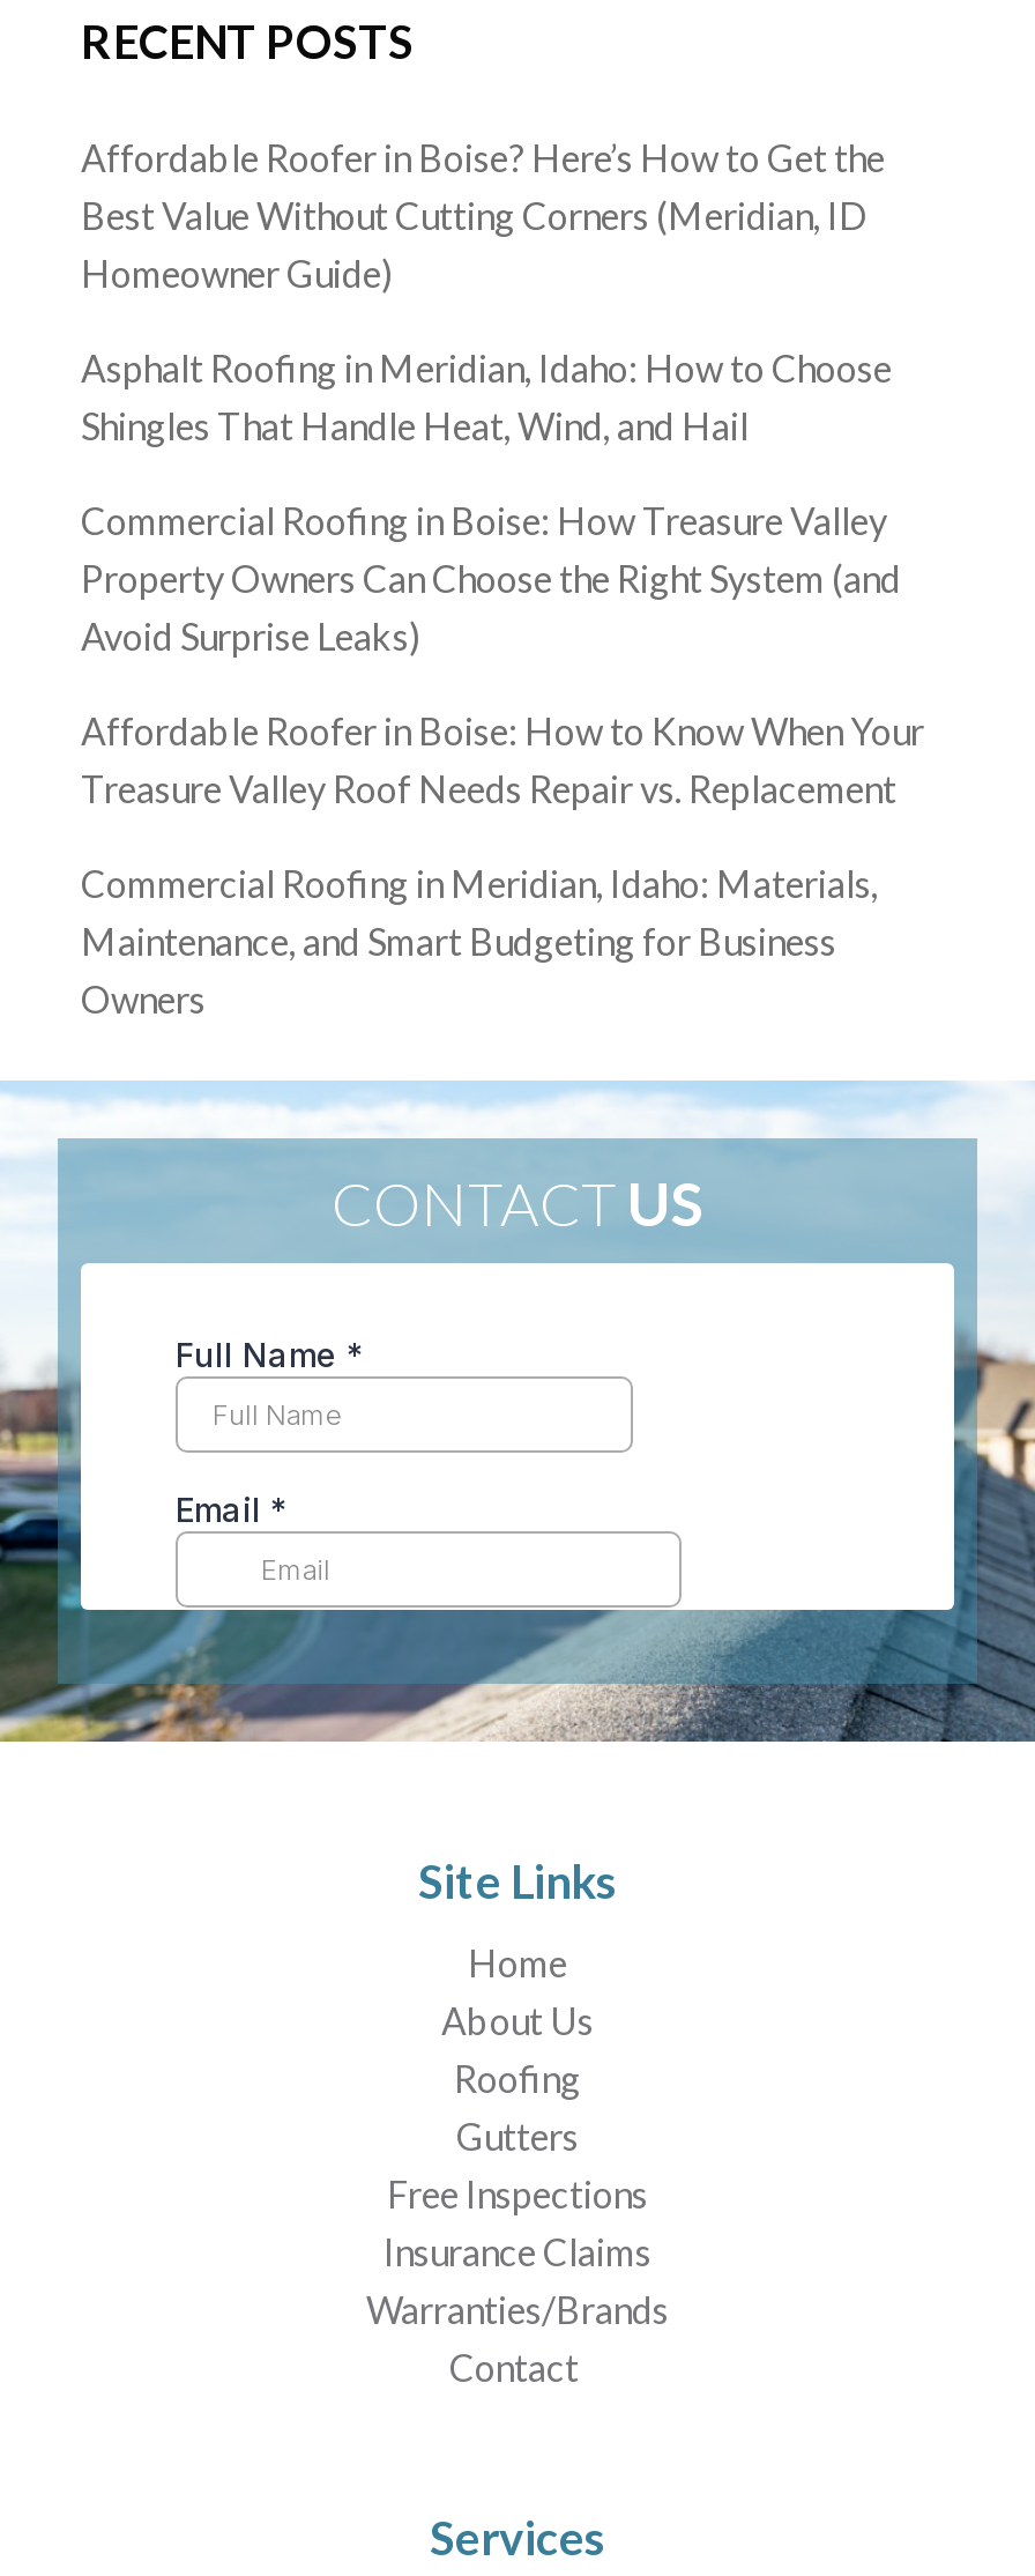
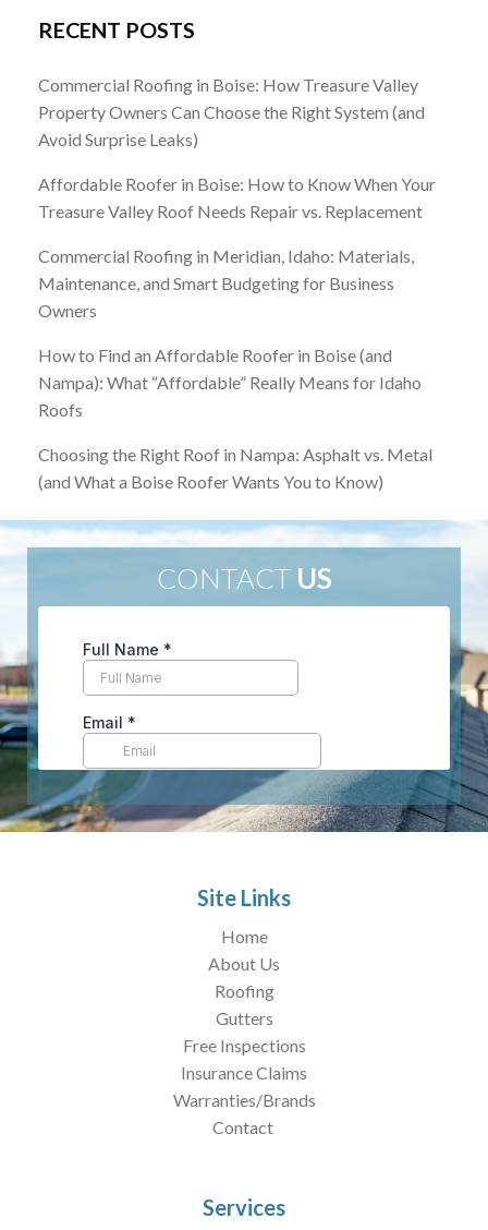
- Affordable Roofer in Boise? Here’s How to Get the
- Best Value Without Cutting Corners (Meridian, ID
- Homeowner Guide)
- Asphalt Roofing in Meridian, Idaho: How to Choose
- Shingles That Handle Heat, Wind, and Hail

moved up: Commercial Roofing in Boise: How Treasure Valley | Property Owners Can Choose the Right System (and | Avoid Surprise Leaks) | Affordable Roofer in Boise: How to Know When Your | Treasure Valley Roof Needs Repair vs. Replacement | Commercial Roofing in Meridian, Idaho: Materials, | Maintenance, and Smart Budgeting for Business | Owners

+ How to Find an Affordable Roofer in Boise (and
+ Nampa): What “Affordable” Really Means for Idaho
+ Roofs
+ Choosing the Right Roof in Nampa: Asphalt vs. Metal
+ (and What a Boise Roofer Wants You to Know)
